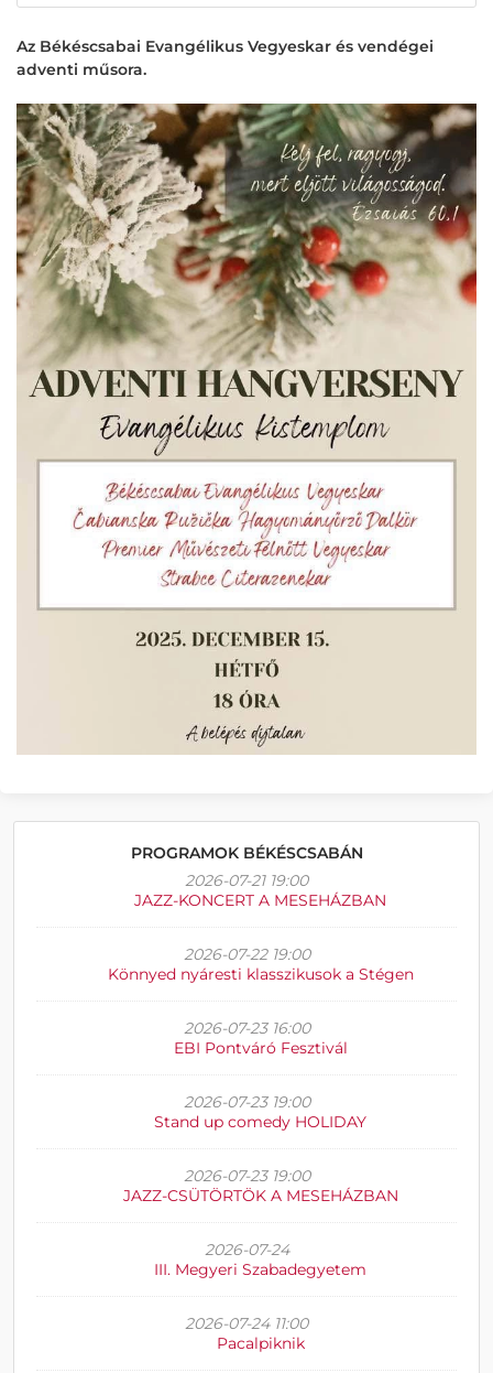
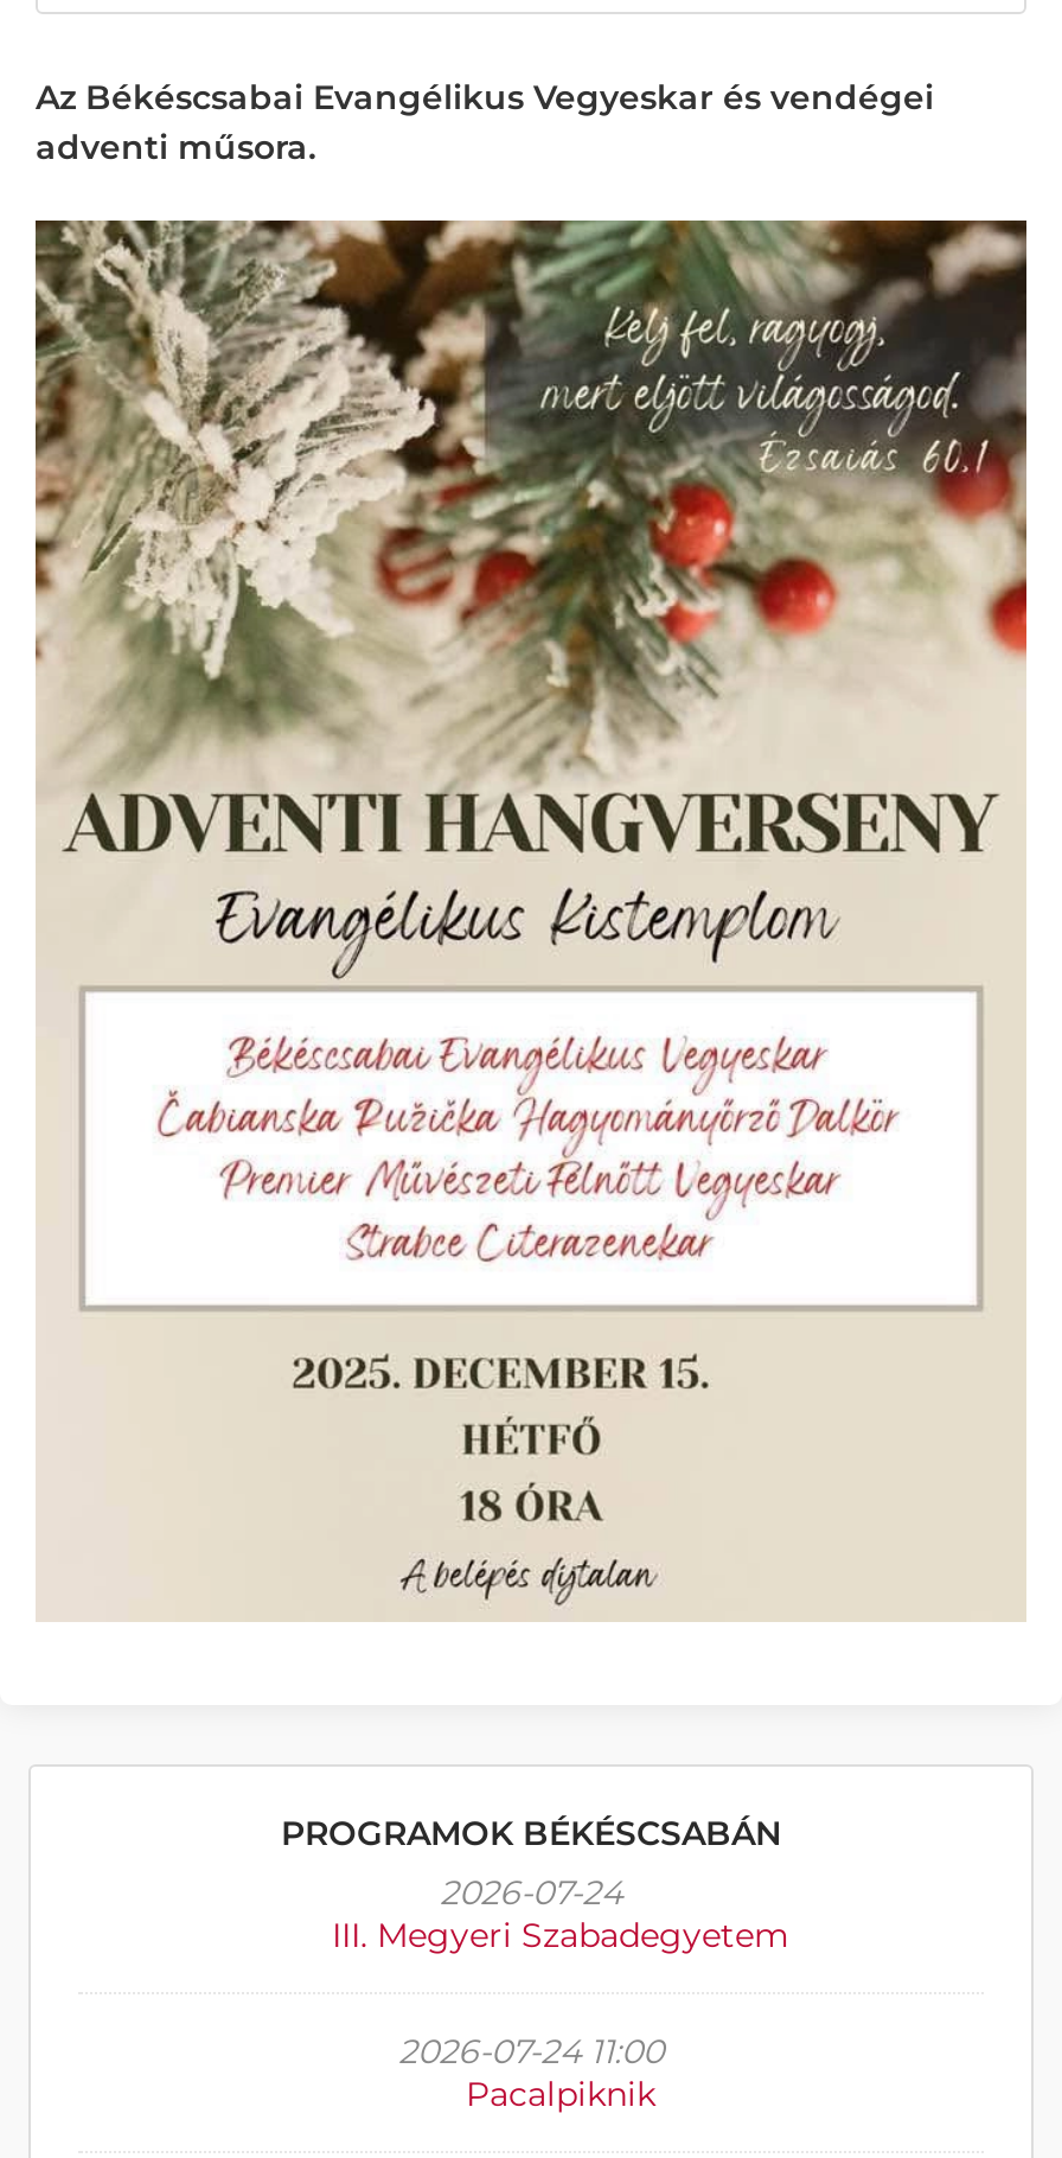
- 2026-07-21 19:00
- JAZZ-KONCERT A MESEHÁZBAN
- 2026-07-22 19:00
- Könnyed nyáresti klasszikusok a Stégen
- 2026-07-23 16:00
- EBI Pontváró Fesztivál
- 2026-07-23 19:00
- Stand up comedy HOLIDAY
- 2026-07-23 19:00
- JAZZ-CSÜTÖRTÖK A MESEHÁZBAN
